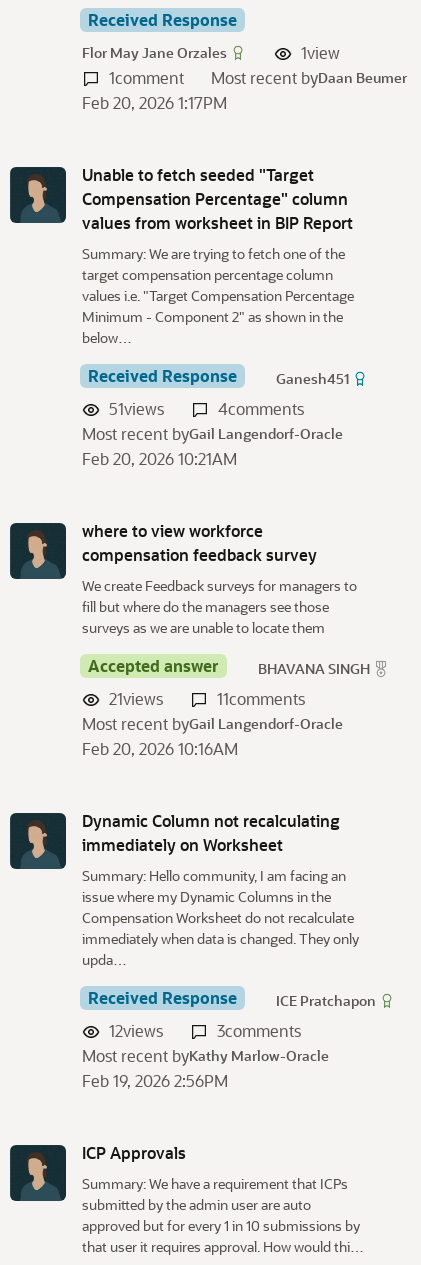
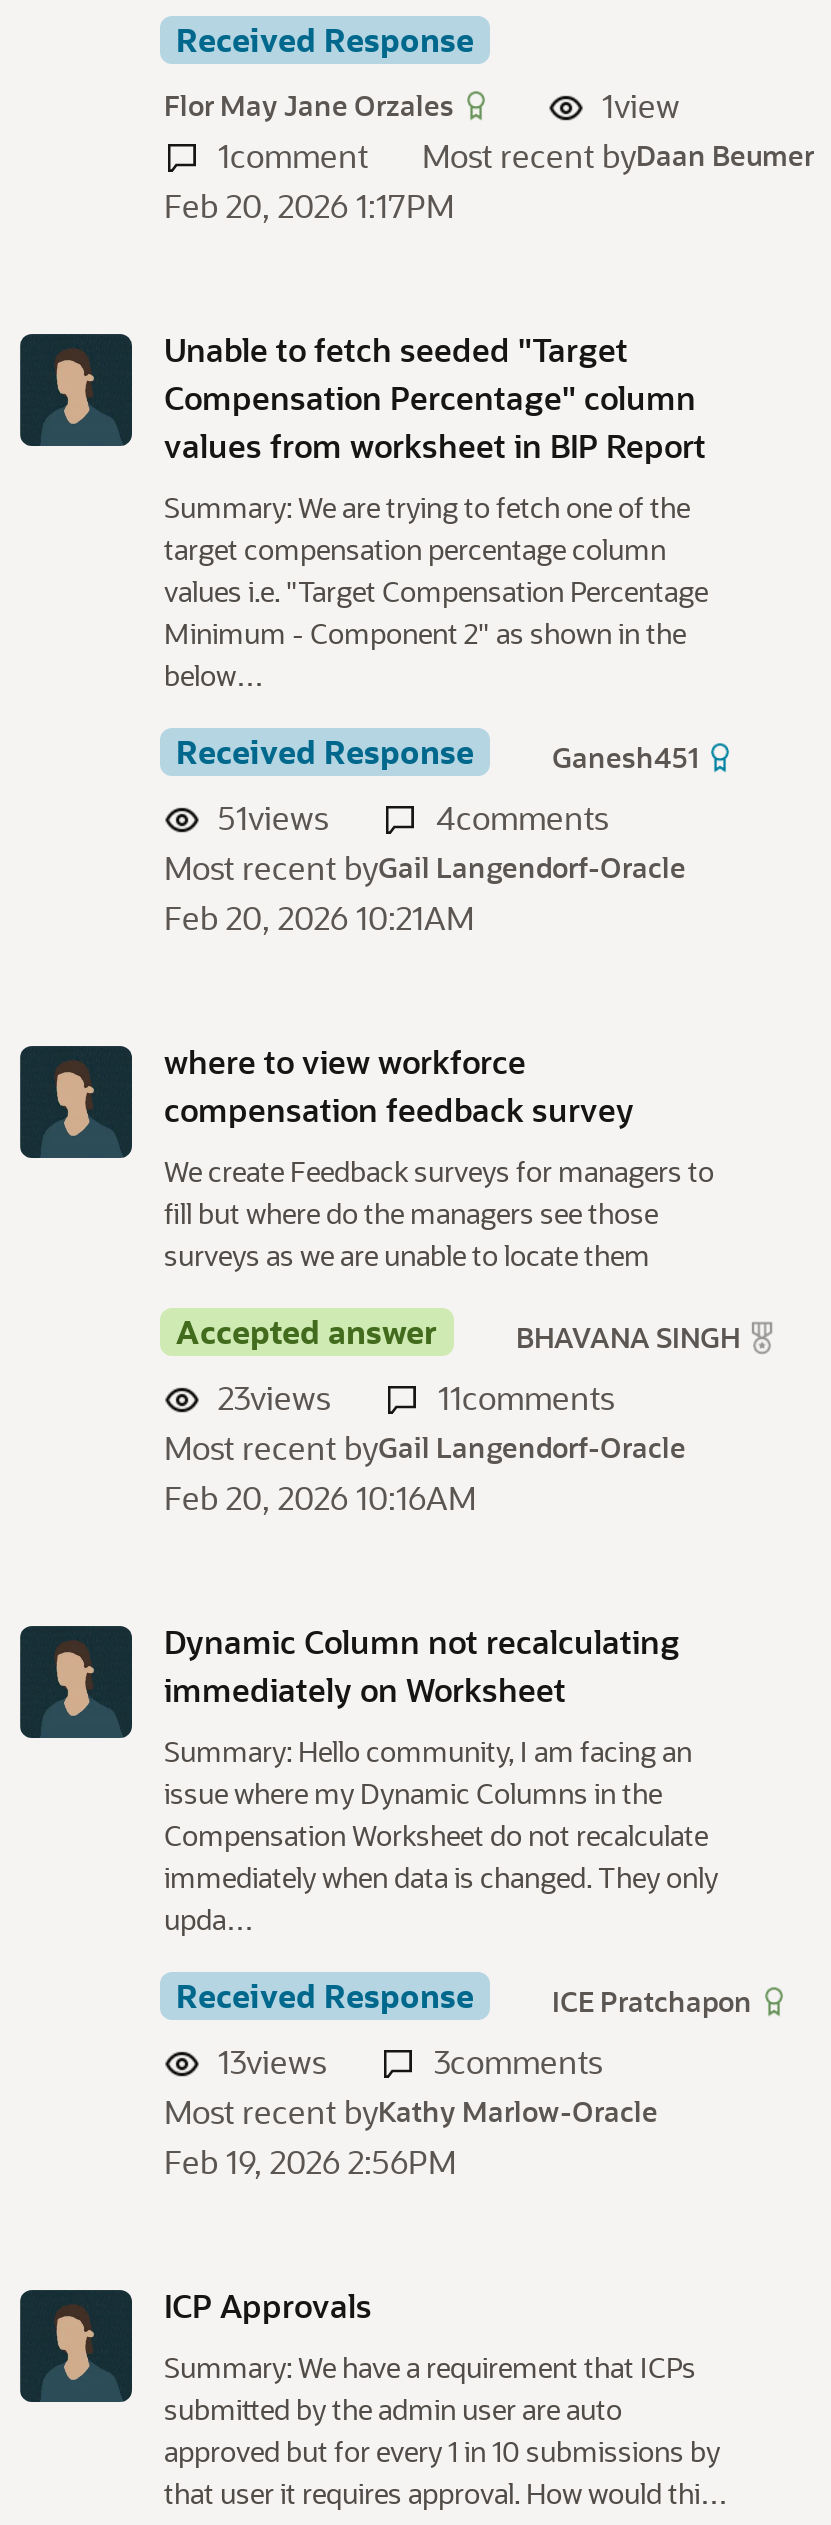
- 21views
+ 23views

- 12views
+ 13views
